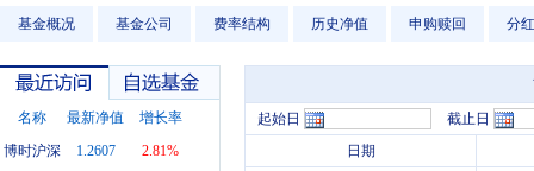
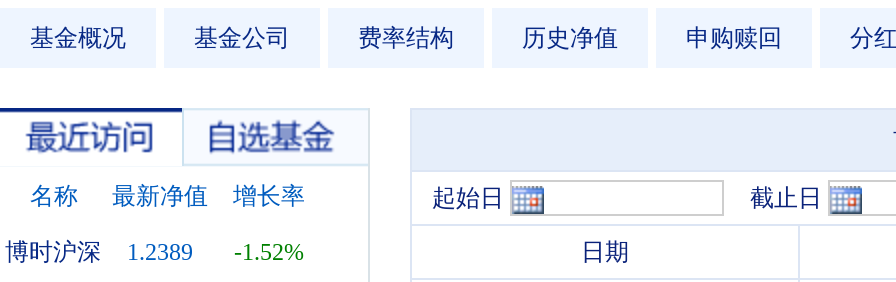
- 1.2607
+ 1.2389

- 2.81%
+ -1.52%
